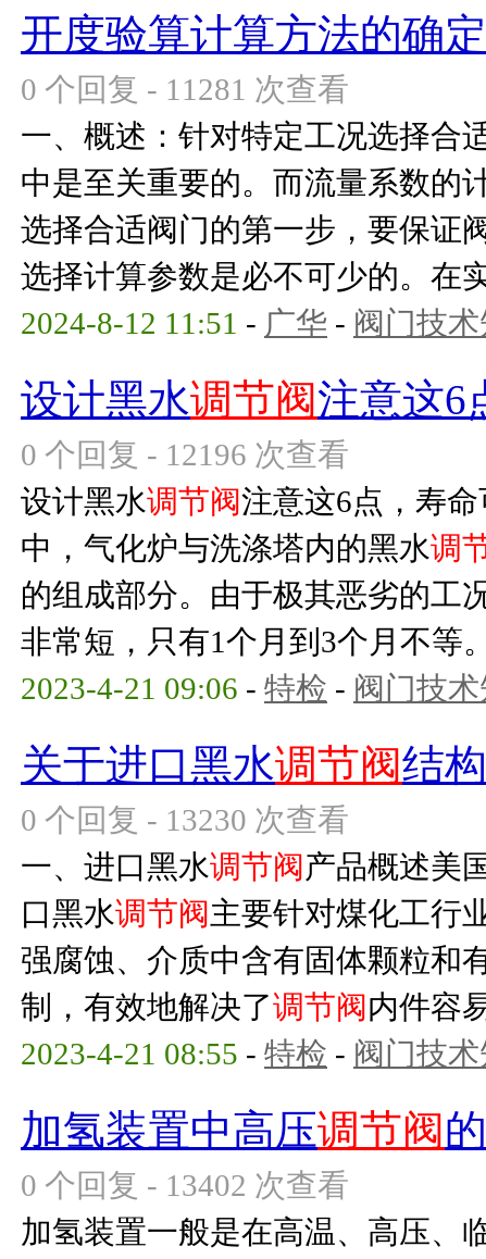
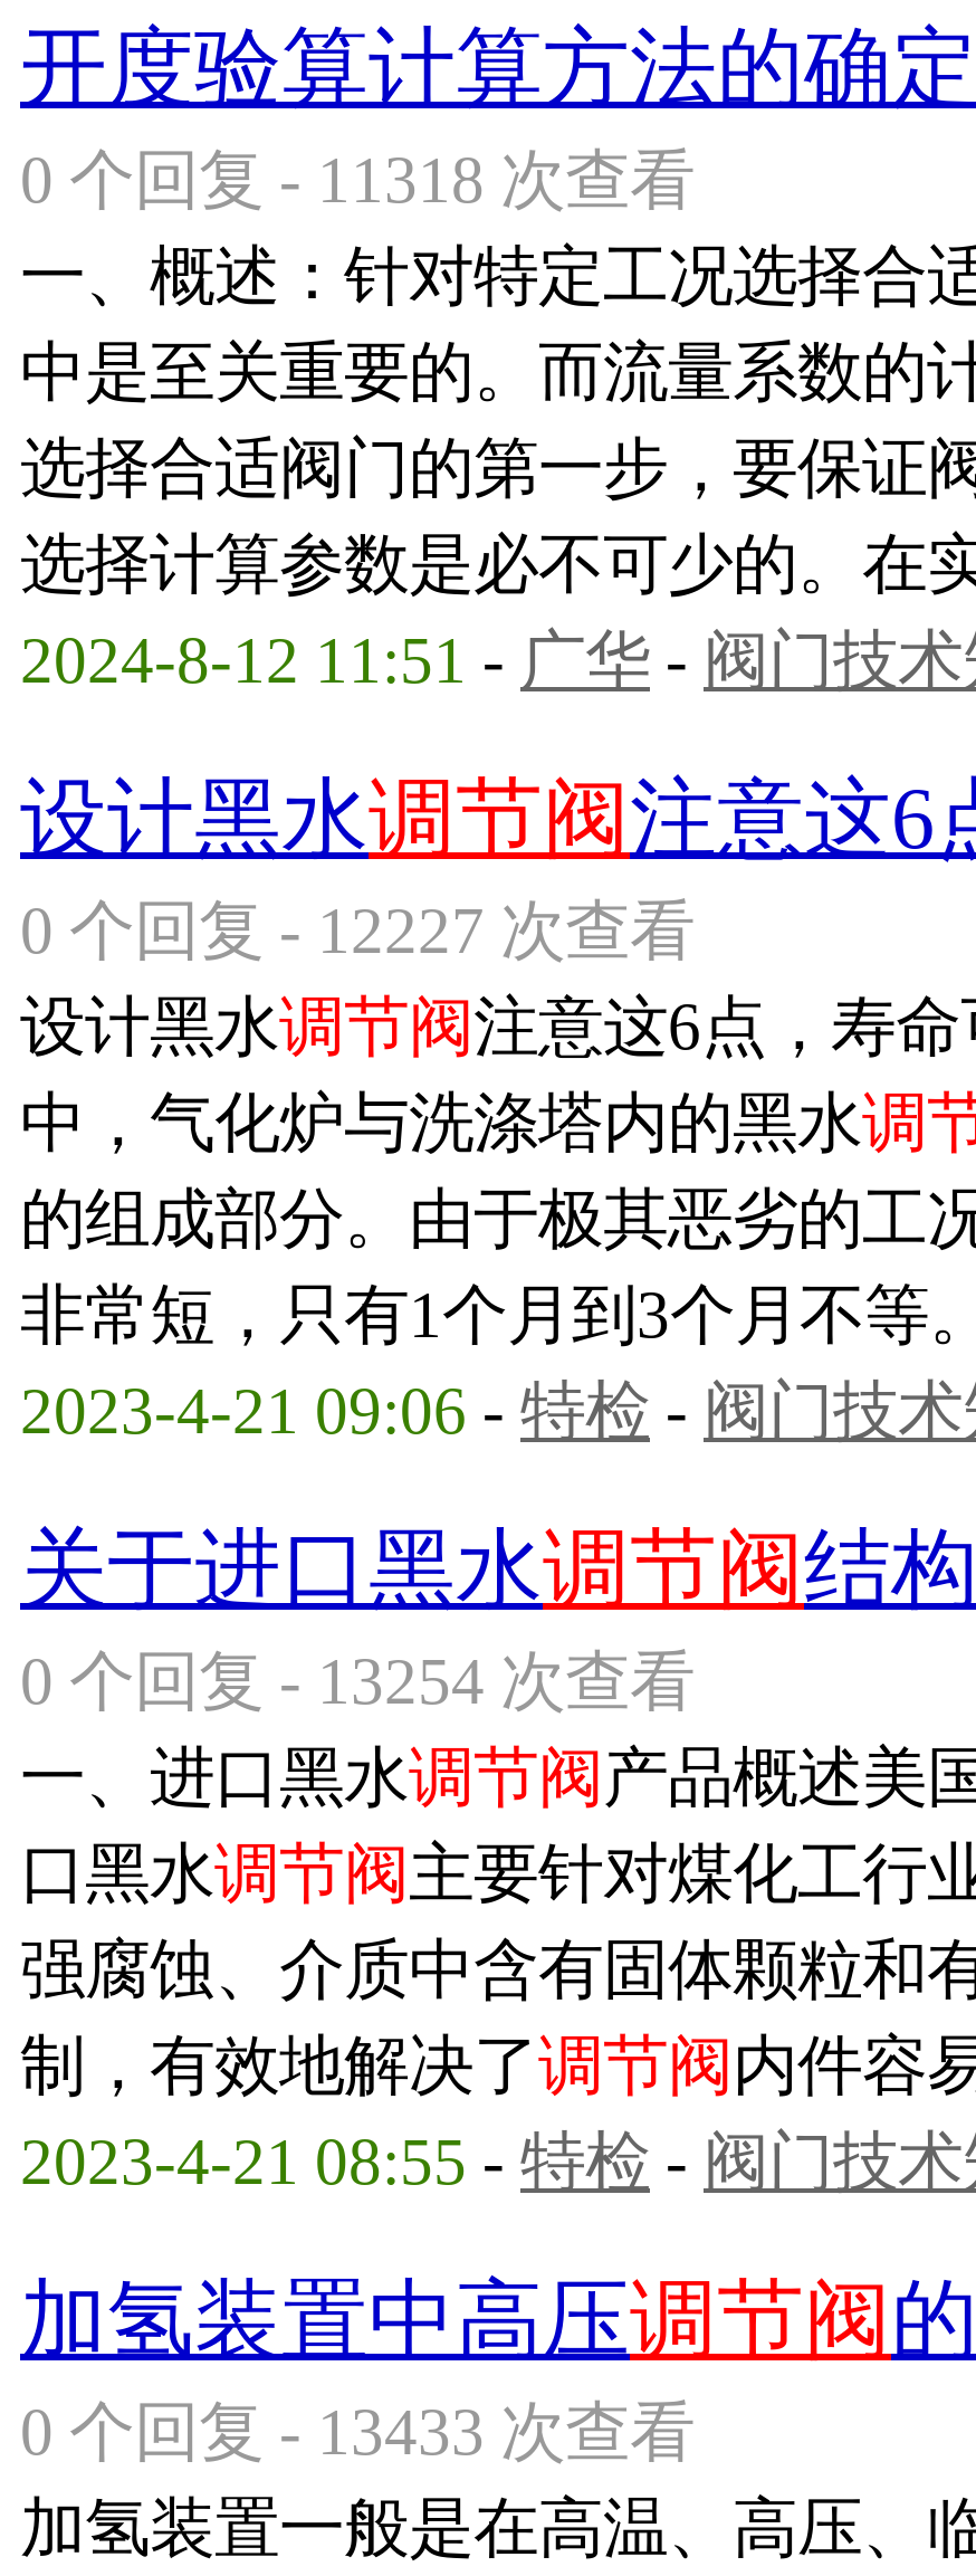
- 0 个回复 - 11281 次查看
+ 0 个回复 - 11318 次查看

- 0 个回复 - 12196 次查看
+ 0 个回复 - 12227 次查看

- 0 个回复 - 13230 次查看
+ 0 个回复 - 13254 次查看

- 0 个回复 - 13402 次查看
+ 0 个回复 - 13433 次查看
